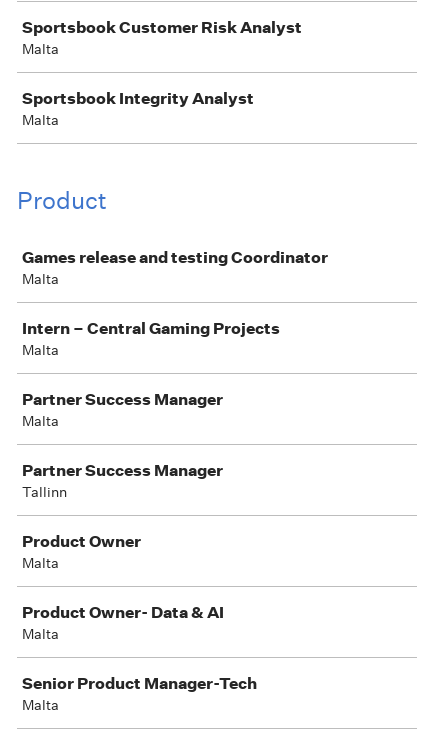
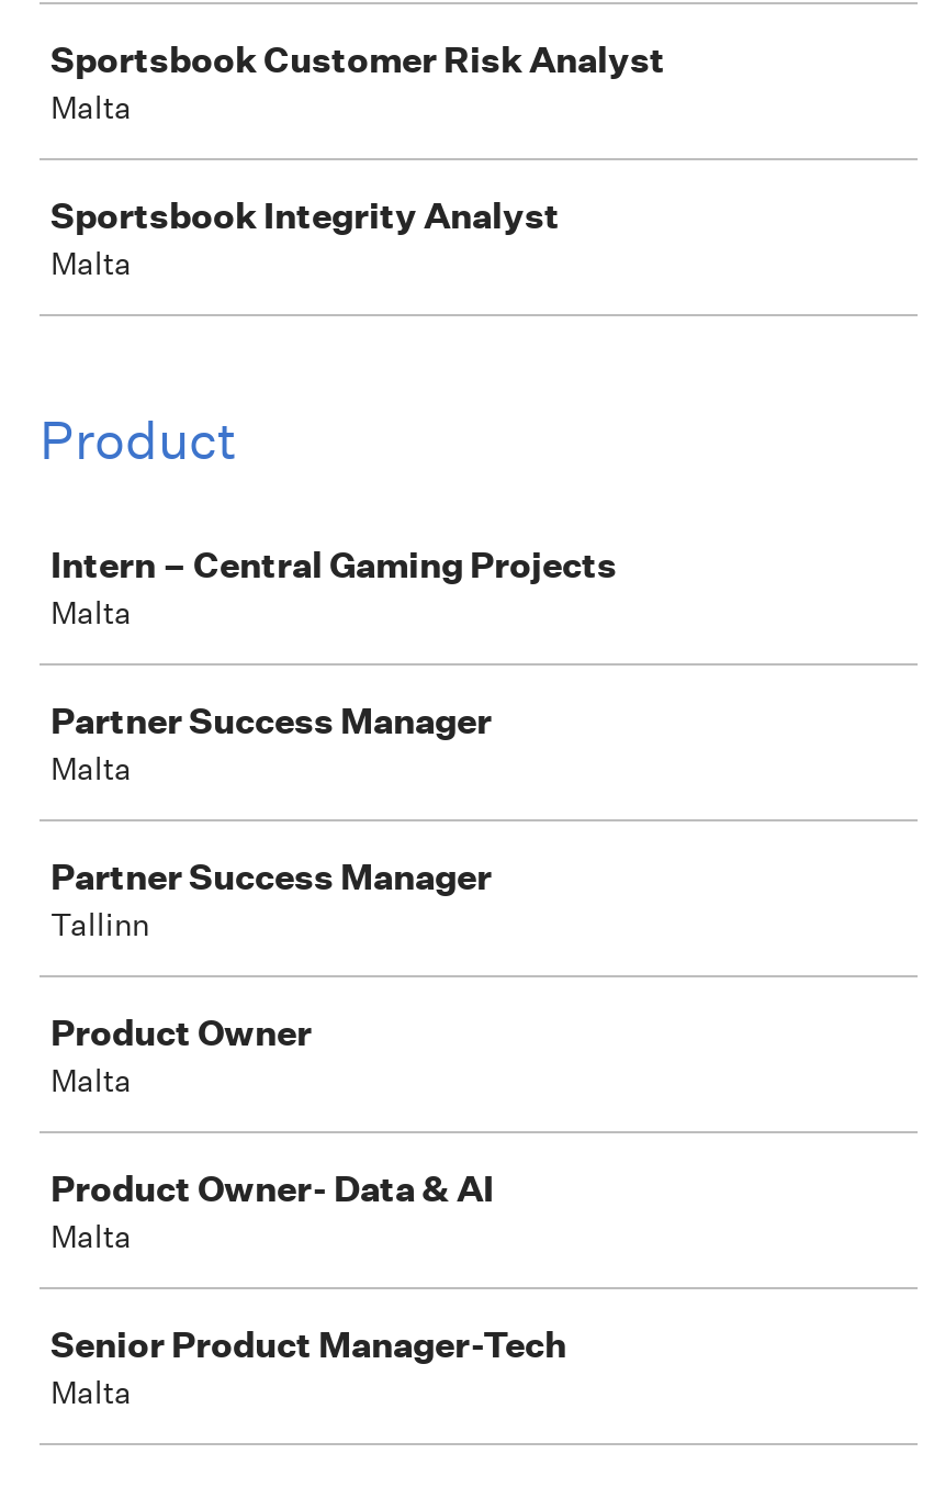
- Games release and testing Coordinator
- Malta
